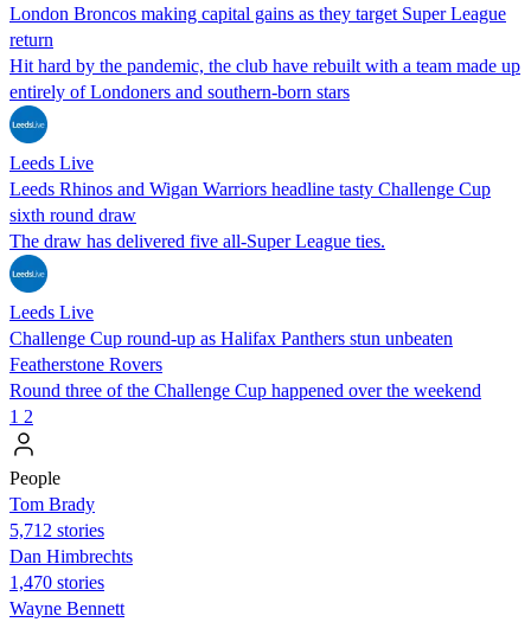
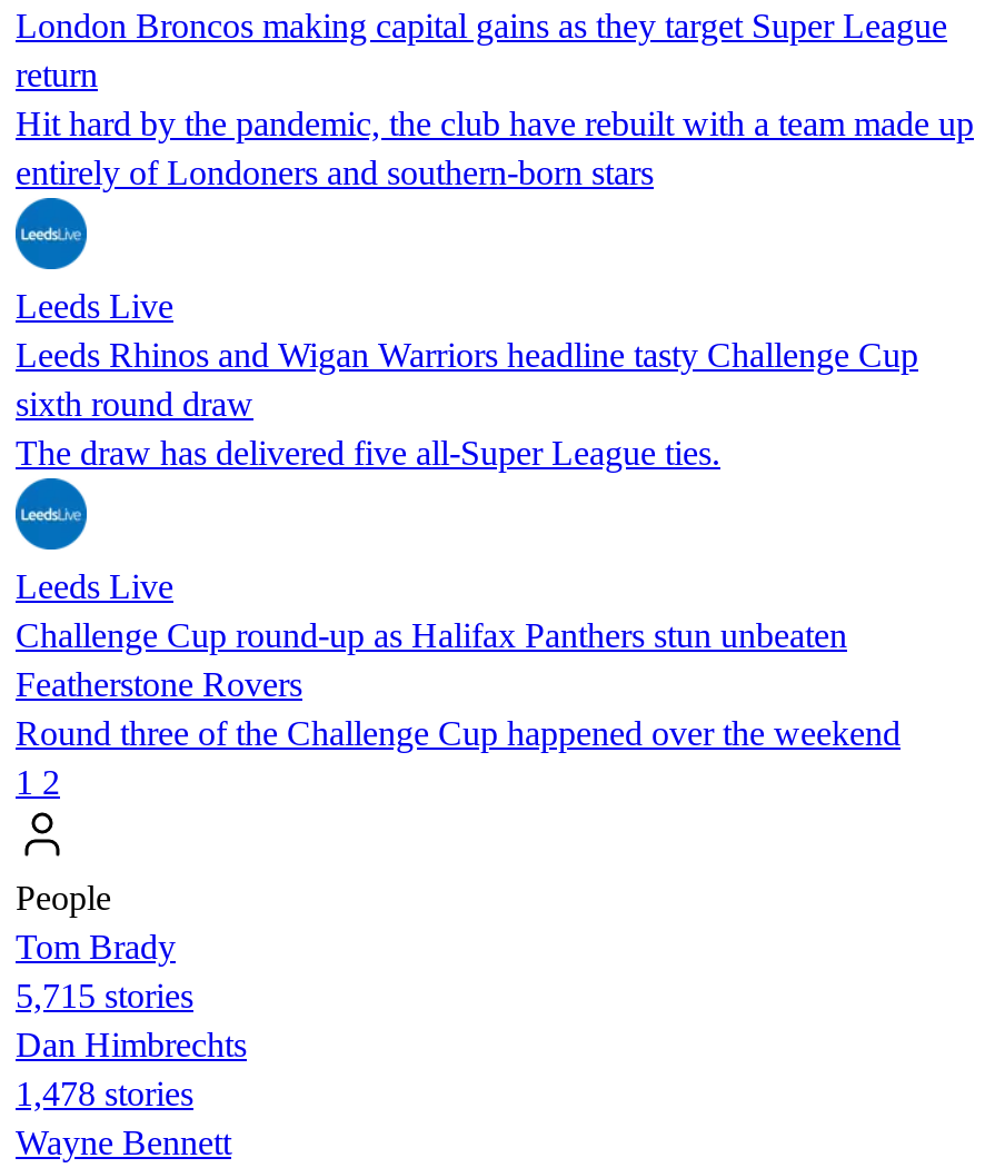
- 5,712 stories
+ 5,715 stories

- 1,470 stories
+ 1,478 stories
